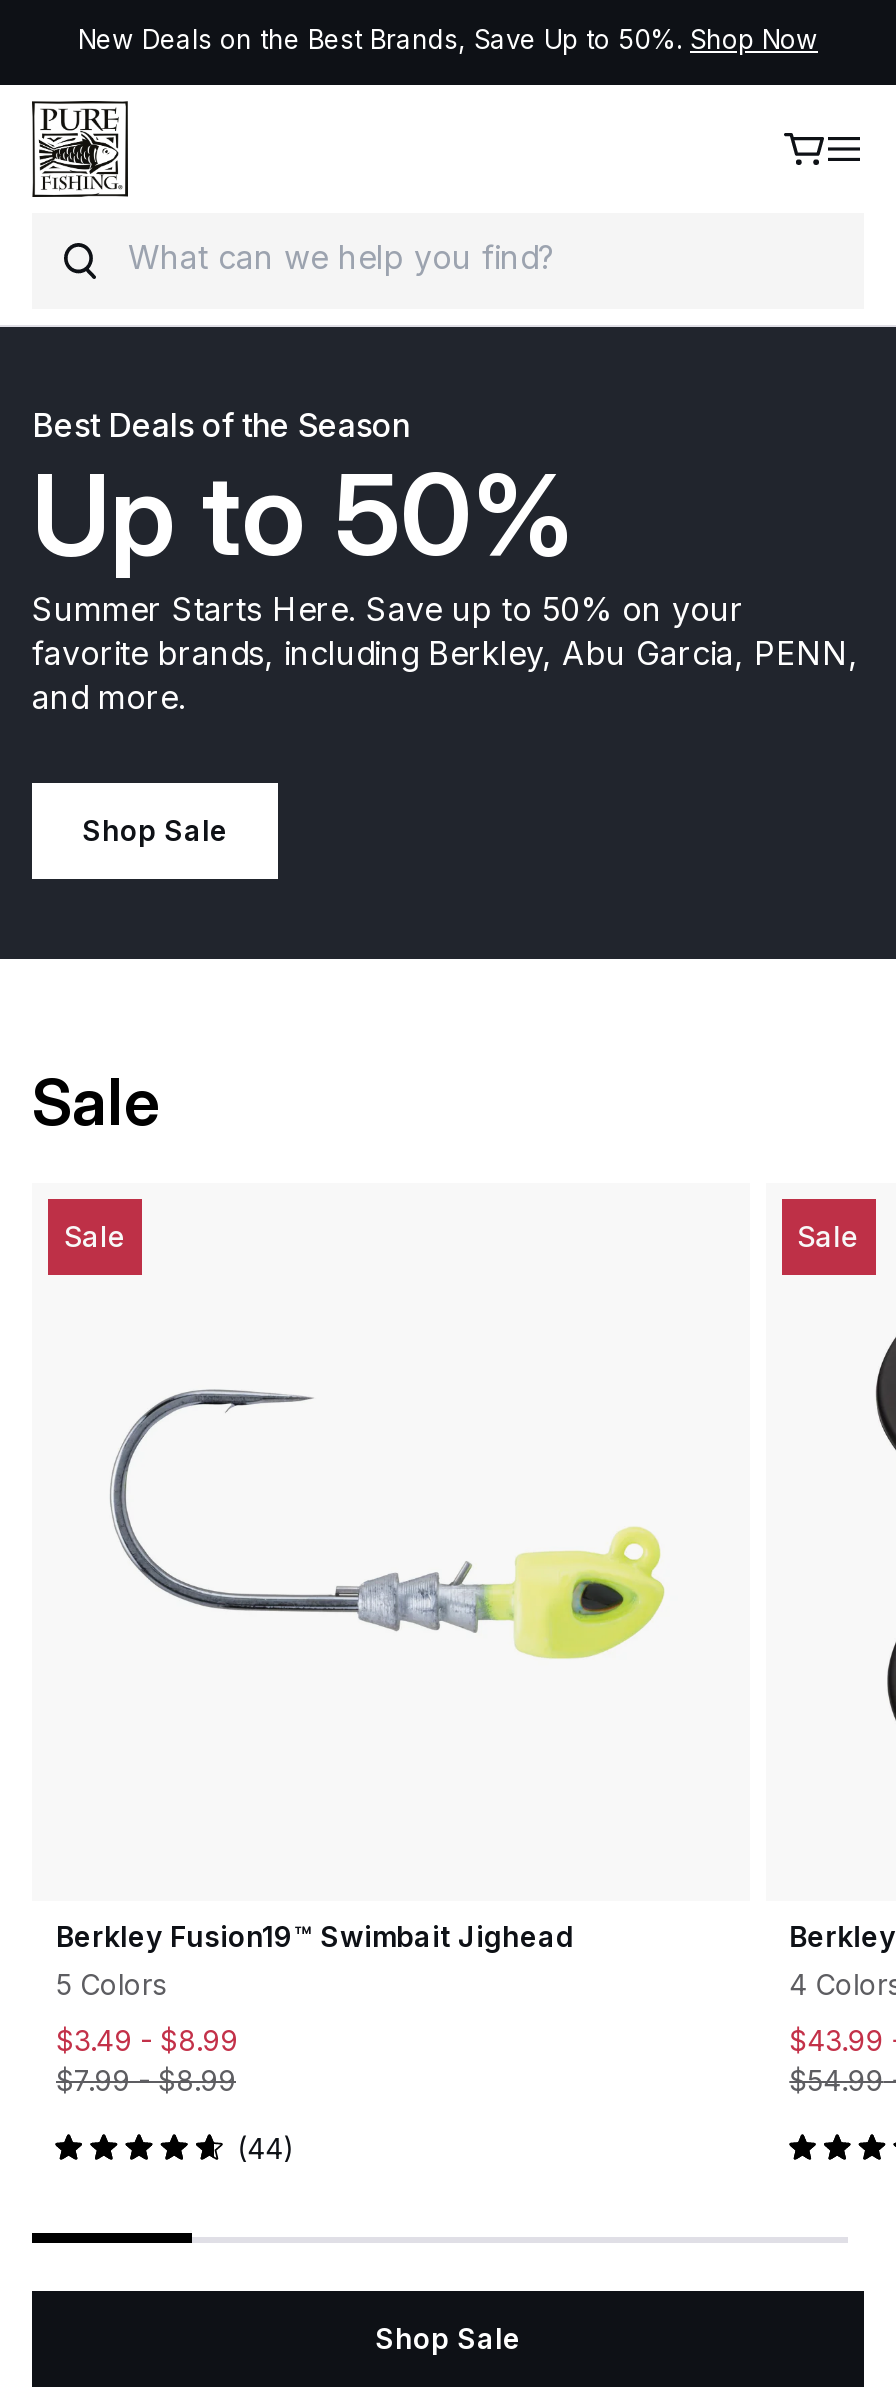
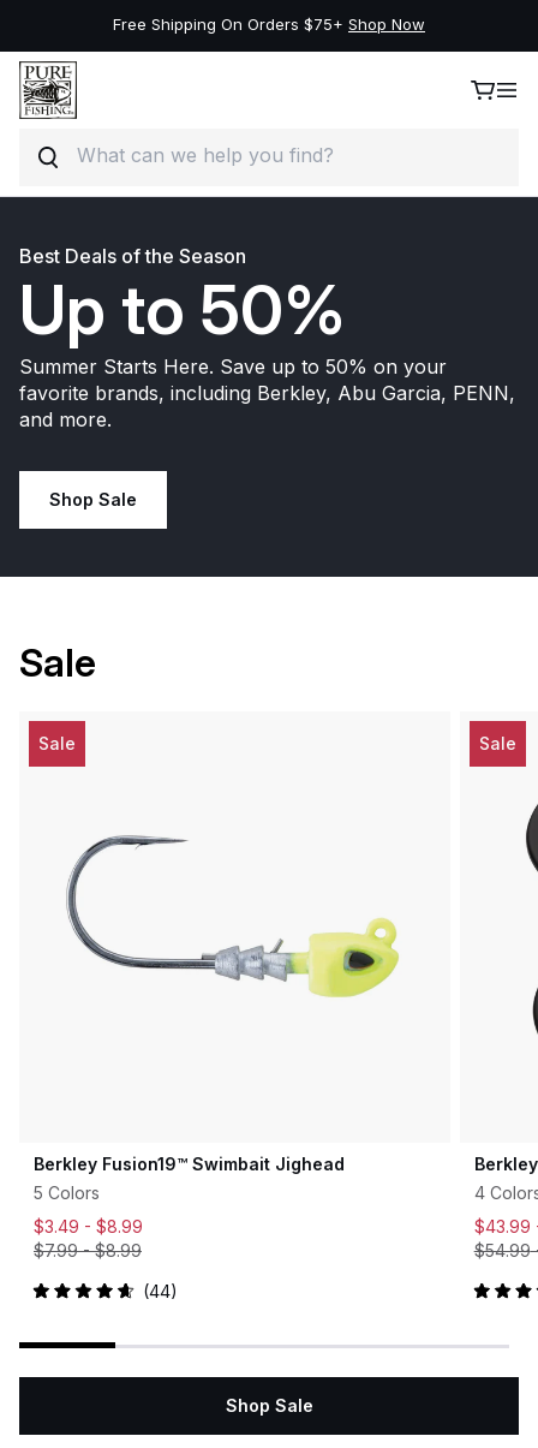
- New Deals on the Best Brands, Save Up to 50%. Shop Now
+ Free Shipping On Orders $75+ Shop Now
